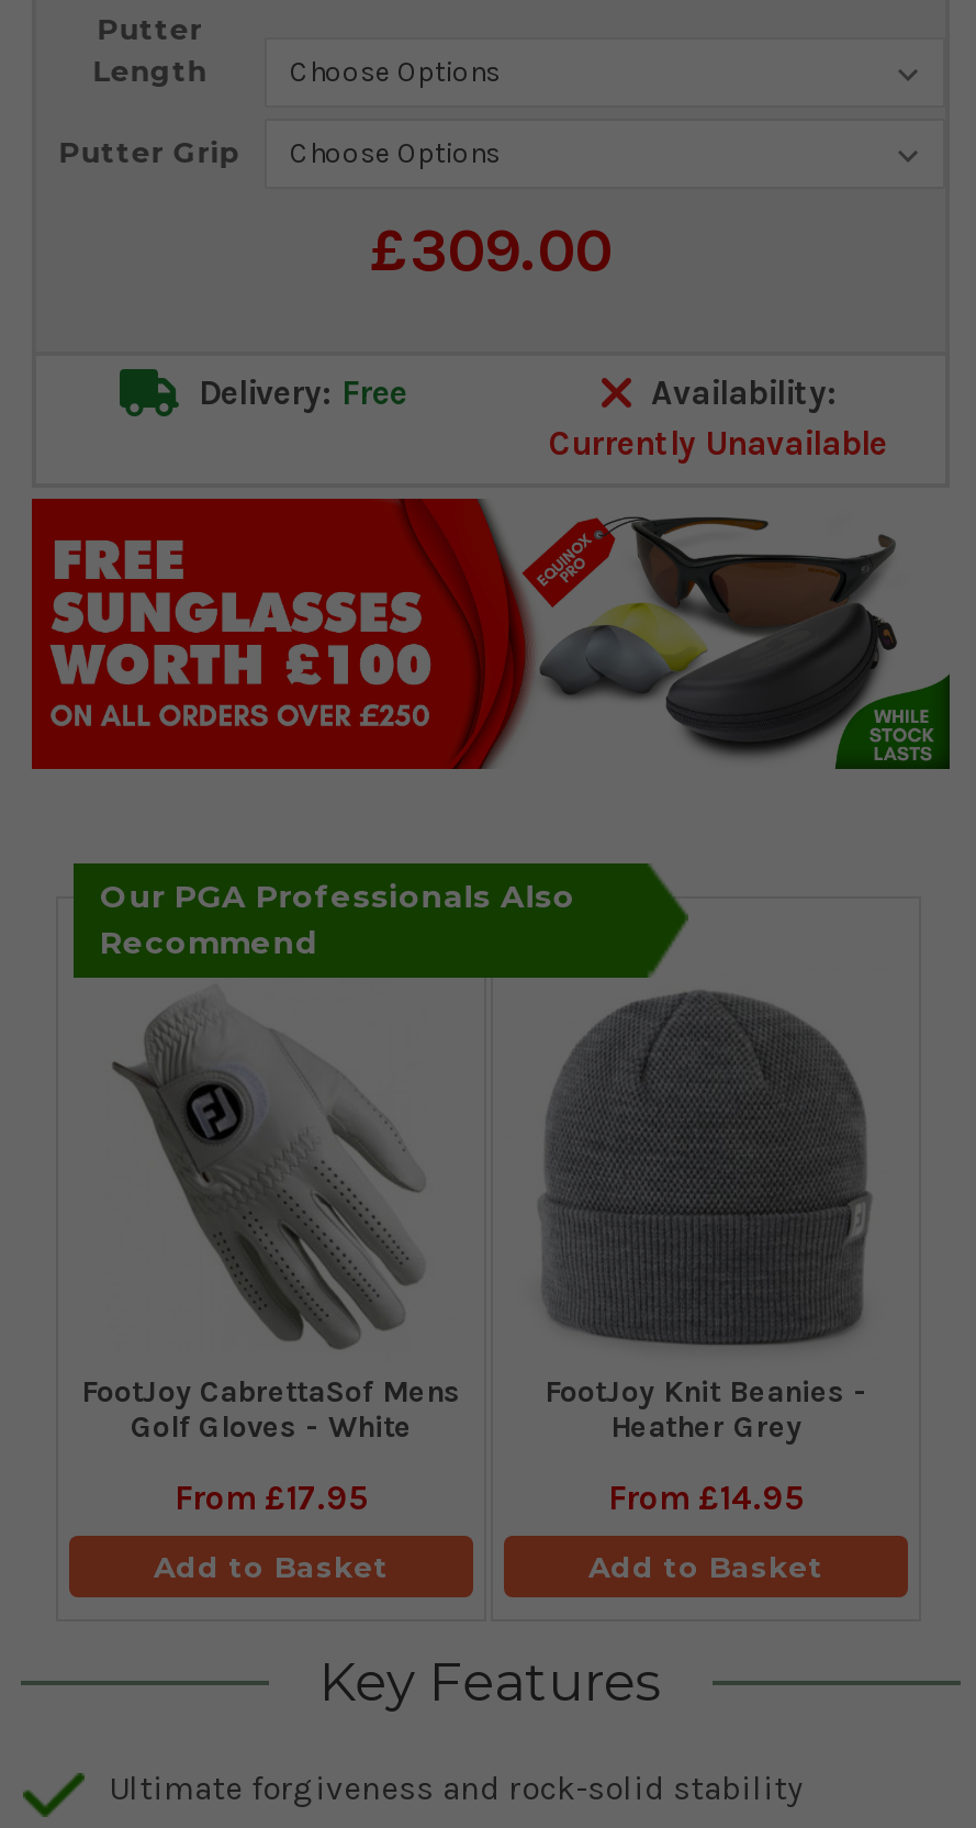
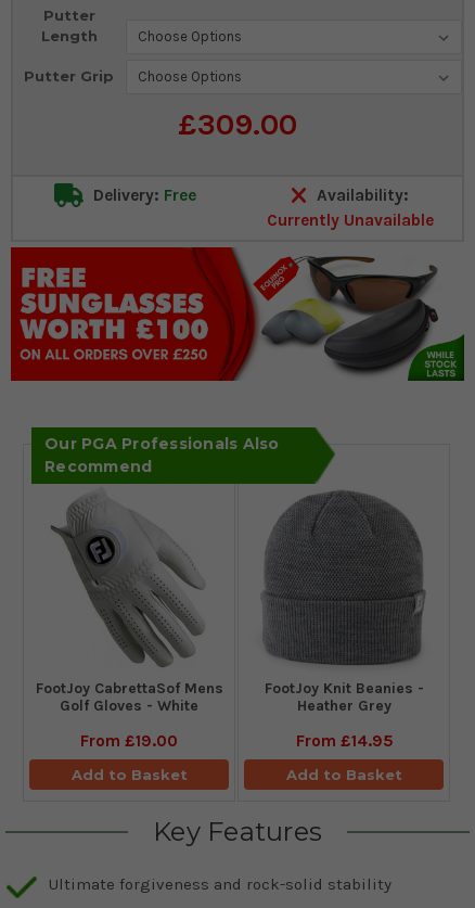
- From £17.95
+ From £19.00
